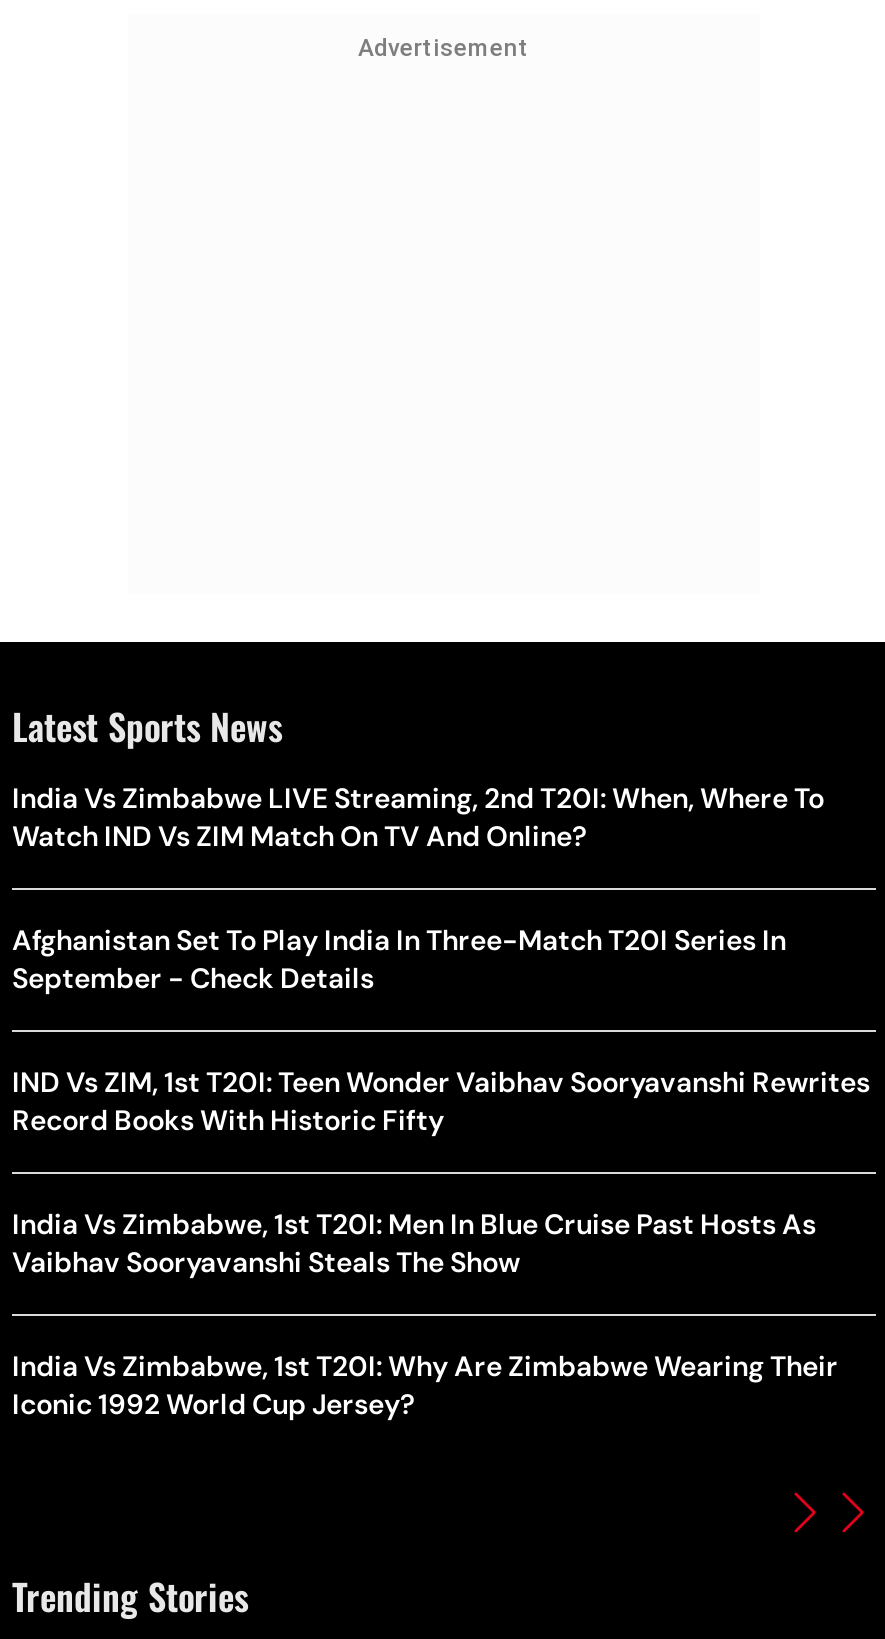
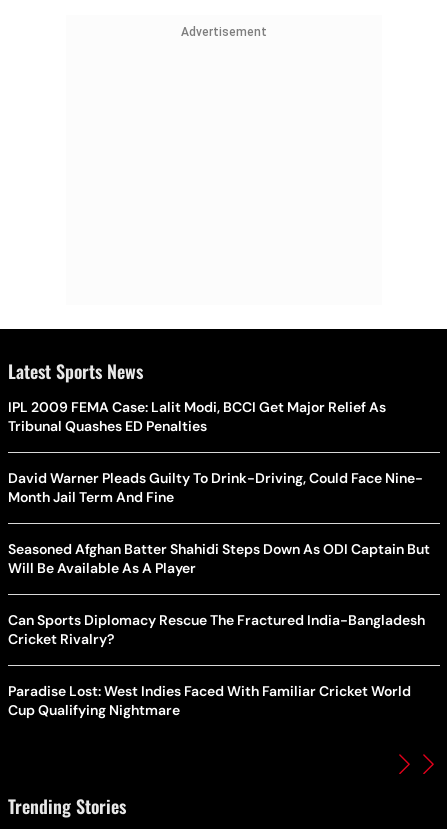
- India Vs Zimbabwe LIVE Streaming, 2nd T20I: When, Where To
- Watch IND Vs ZIM Match On TV And Online?
+ IPL 2009 FEMA Case: Lalit Modi, BCCI Get Major Relief As
+ Tribunal Quashes ED Penalties

- Afghanistan Set To Play India In Three-Match T20I Series In
- September - Check Details
+ David Warner Pleads Guilty To Drink-Driving, Could Face Nine-
+ Month Jail Term And Fine

- IND Vs ZIM, 1st T20I: Teen Wonder Vaibhav Sooryavanshi Rewrites
- Record Books With Historic Fifty
+ Seasoned Afghan Batter Shahidi Steps Down As ODI Captain But
+ Will Be Available As A Player

- India Vs Zimbabwe, 1st T20I: Men In Blue Cruise Past Hosts As
- Vaibhav Sooryavanshi Steals The Show
+ Can Sports Diplomacy Rescue The Fractured India-Bangladesh
+ Cricket Rivalry?

- India Vs Zimbabwe, 1st T20I: Why Are Zimbabwe Wearing Their
- Iconic 1992 World Cup Jersey?
+ Paradise Lost: West Indies Faced With Familiar Cricket World
+ Cup Qualifying Nightmare
